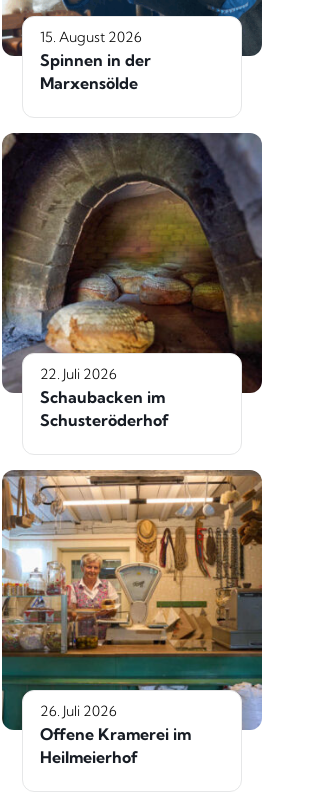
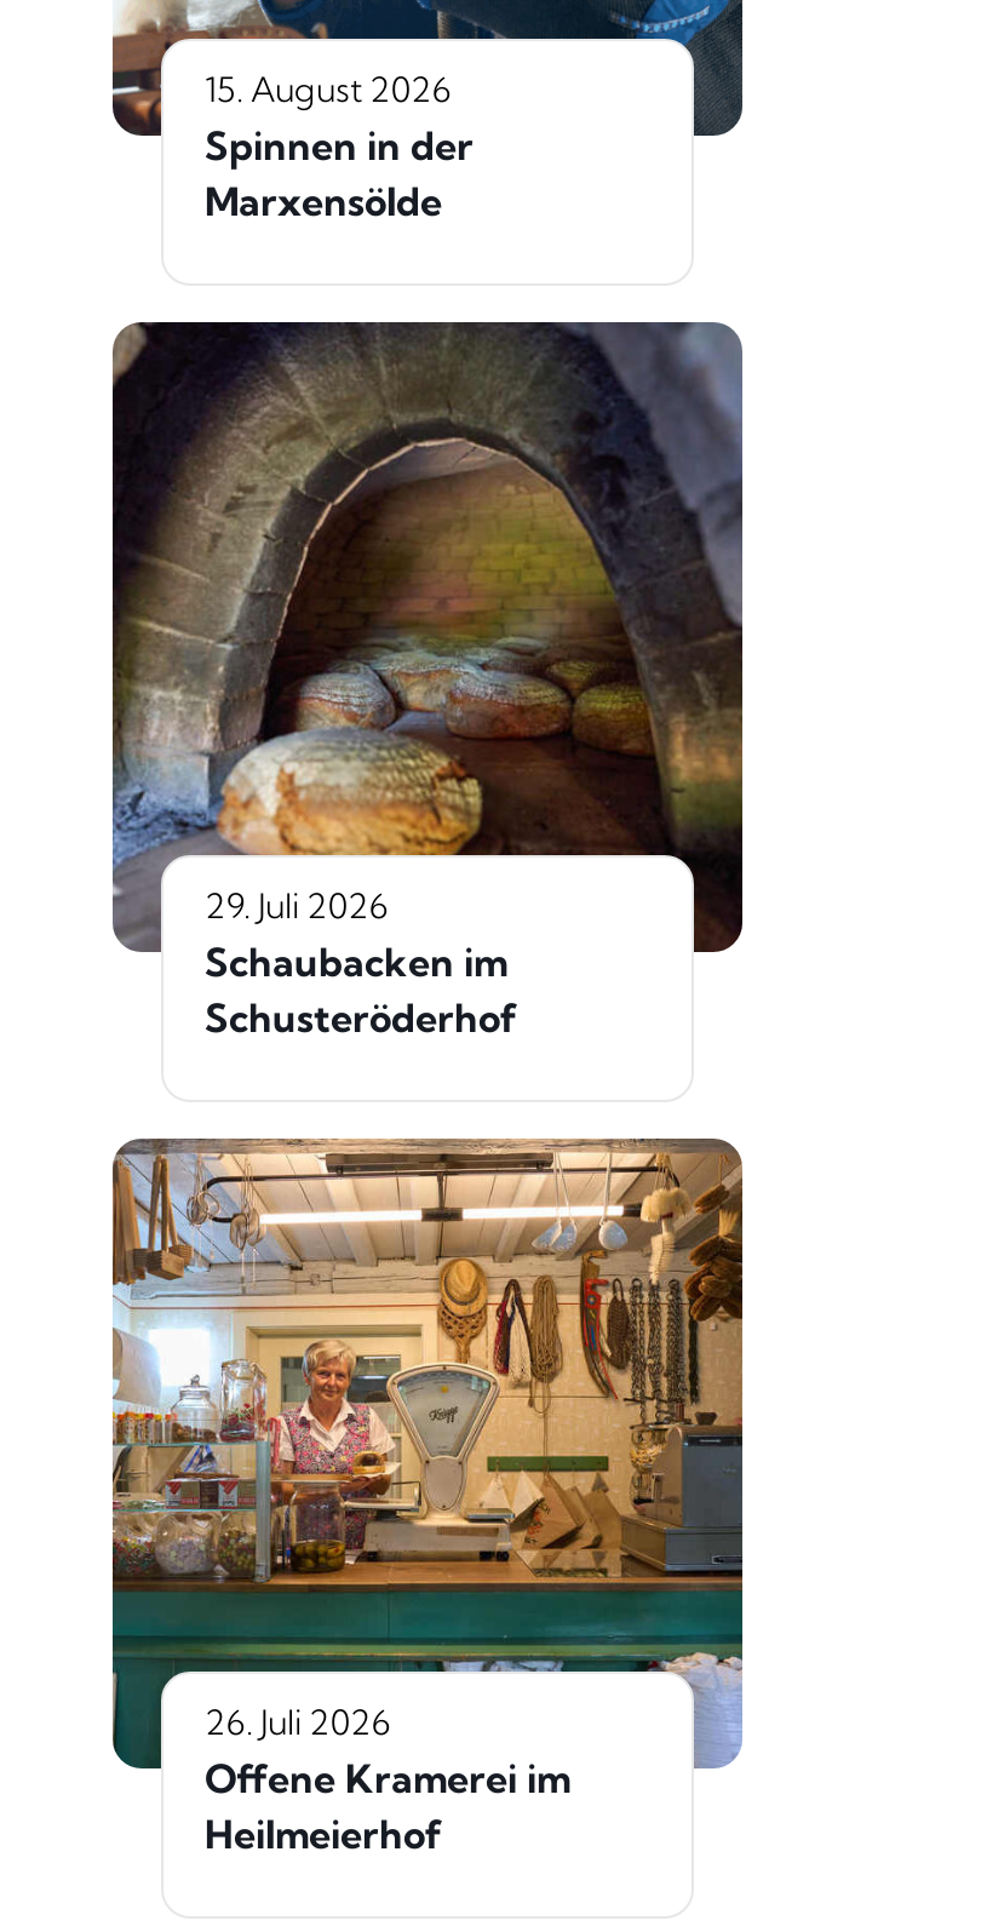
- 22. Juli 2026
+ 29. Juli 2026
